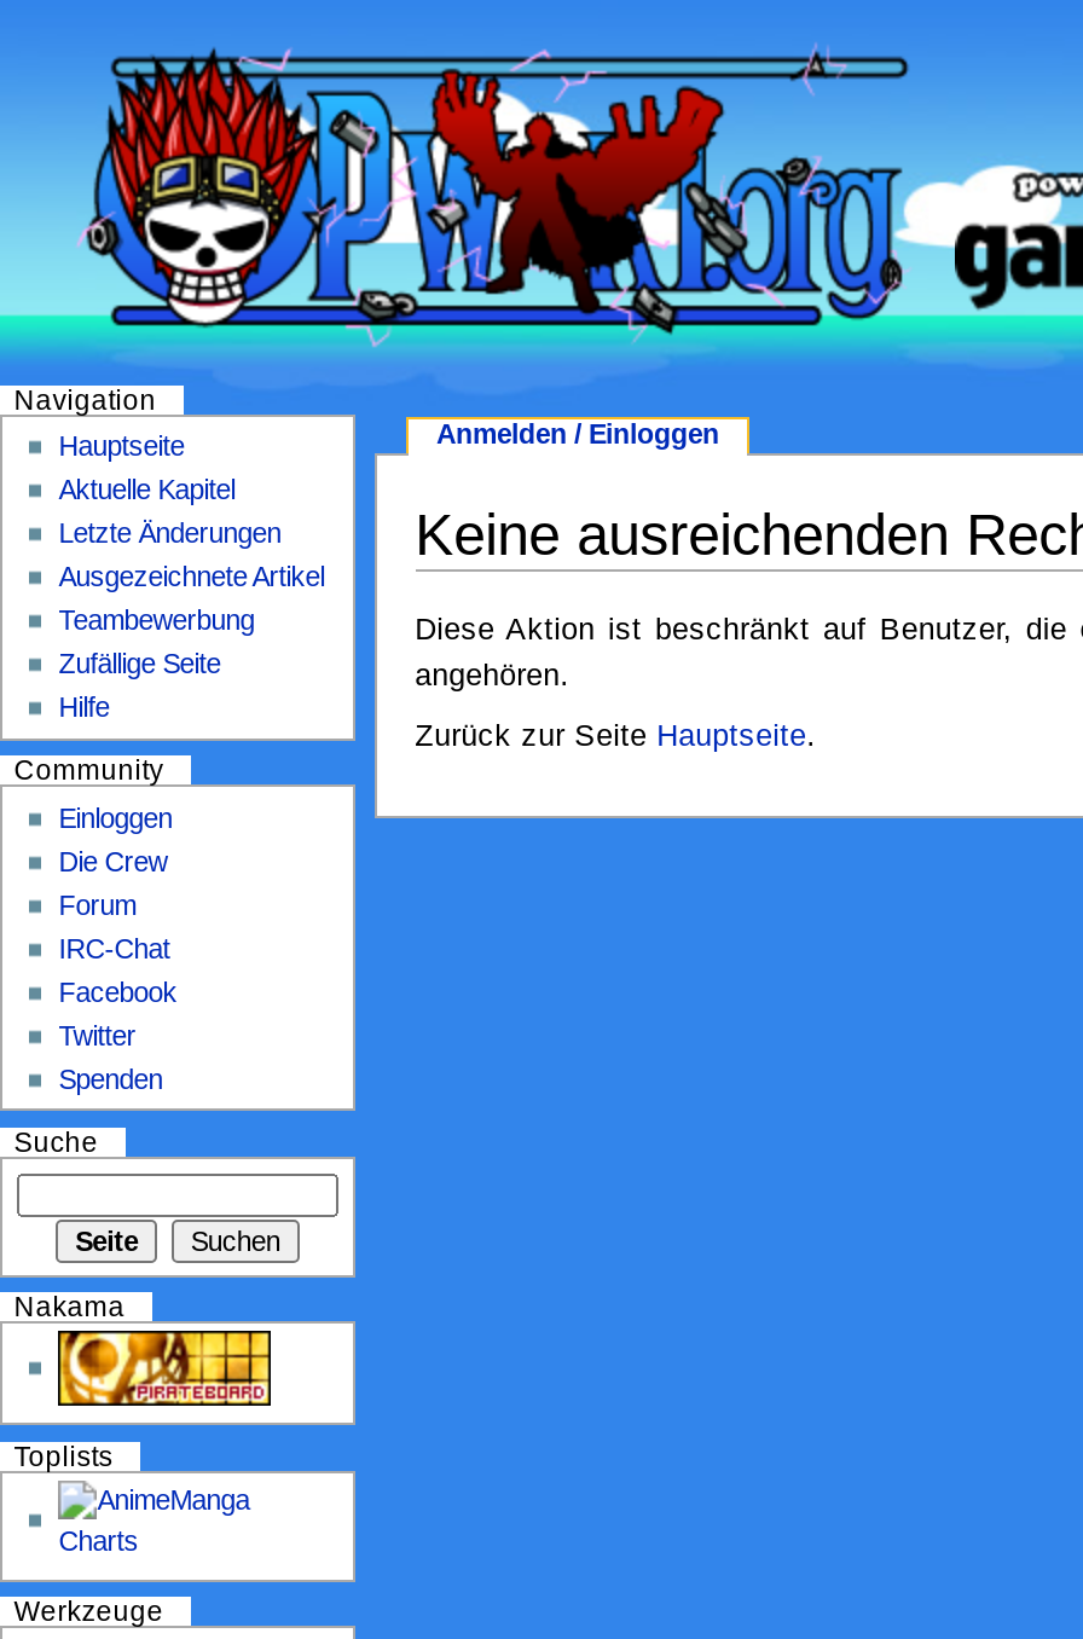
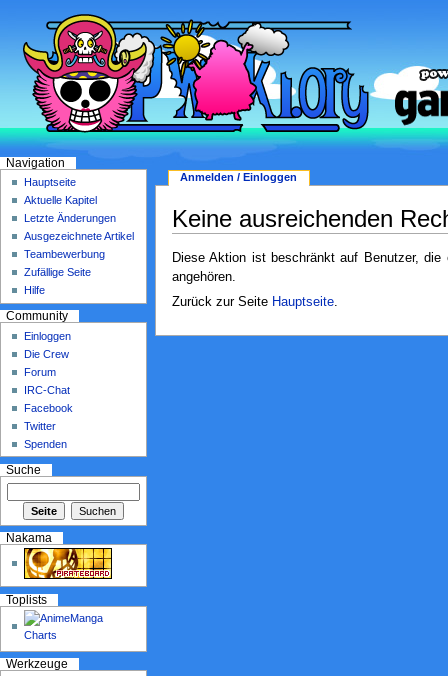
- [image]
+ [image]
